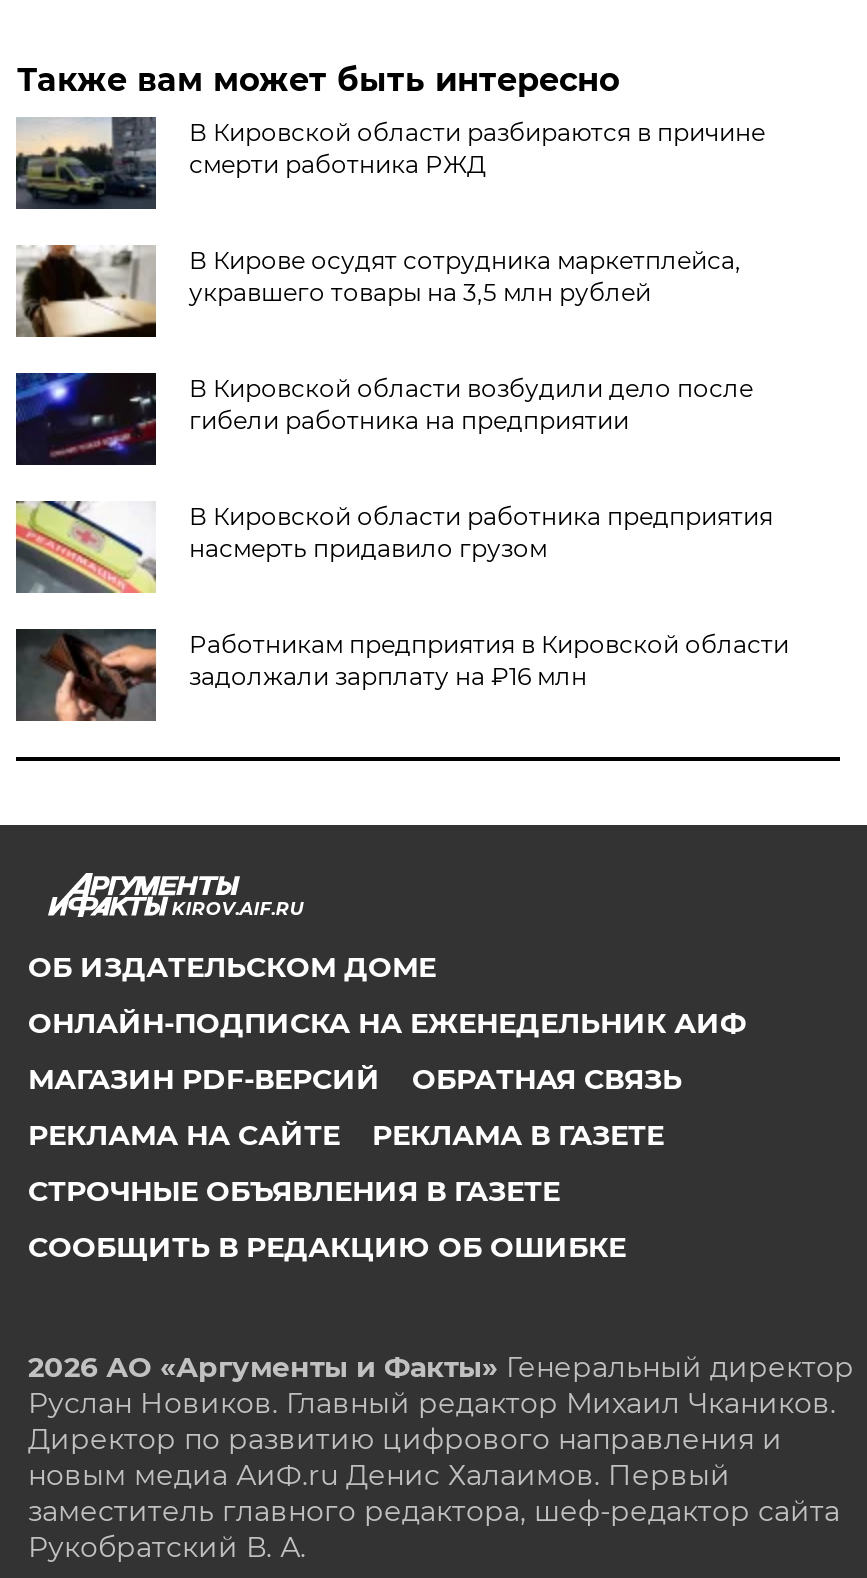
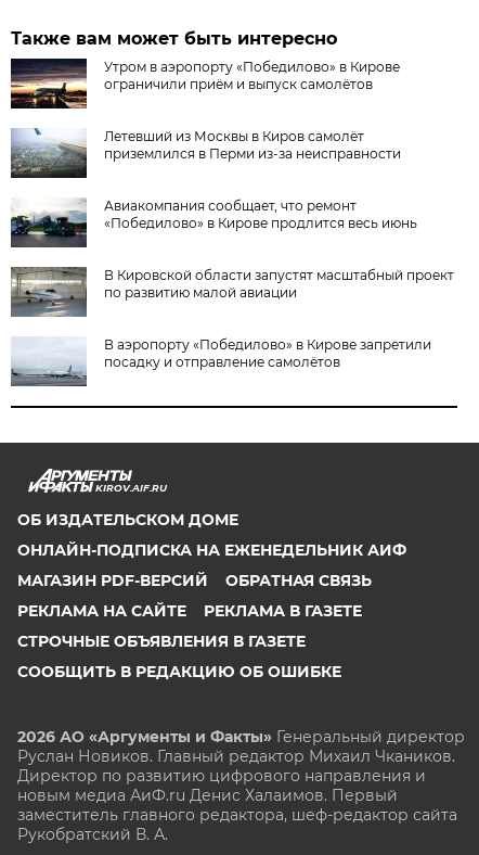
- [image]
- В Кировской области разбираются в причине
- смерти работника РЖД
+ [image]
+ Утром в аэропорту «Победилово» в Кирове
+ ограничили приём и выпуск самолётов

- [image]
- В Кирове осудят сотрудника маркетплейса,
- укравшего товары на 3,5 млн рублей
+ [image]
+ Летевший из Москвы в Киров самолёт
+ приземлился в Перми из-за неисправности

- [image]
- В Кировской области возбудили дело после
- гибели работника на предприятии
+ [image]
+ Авиакомпания сообщает, что ремонт
+ «Победилово» в Кирове продлится весь июнь

- [image]
- В Кировской области работника предприятия
- насмерть придавило грузом
+ [image]
+ В Кировской области запустят масштабный проект
+ по развитию малой авиации

- [image]
- Работникам предприятия в Кировской области
- задолжали зарплату на ₽16 млн
+ [image]
+ В аэропорту «Победилово» в Кирове запретили
+ посадку и отправление самолётов
